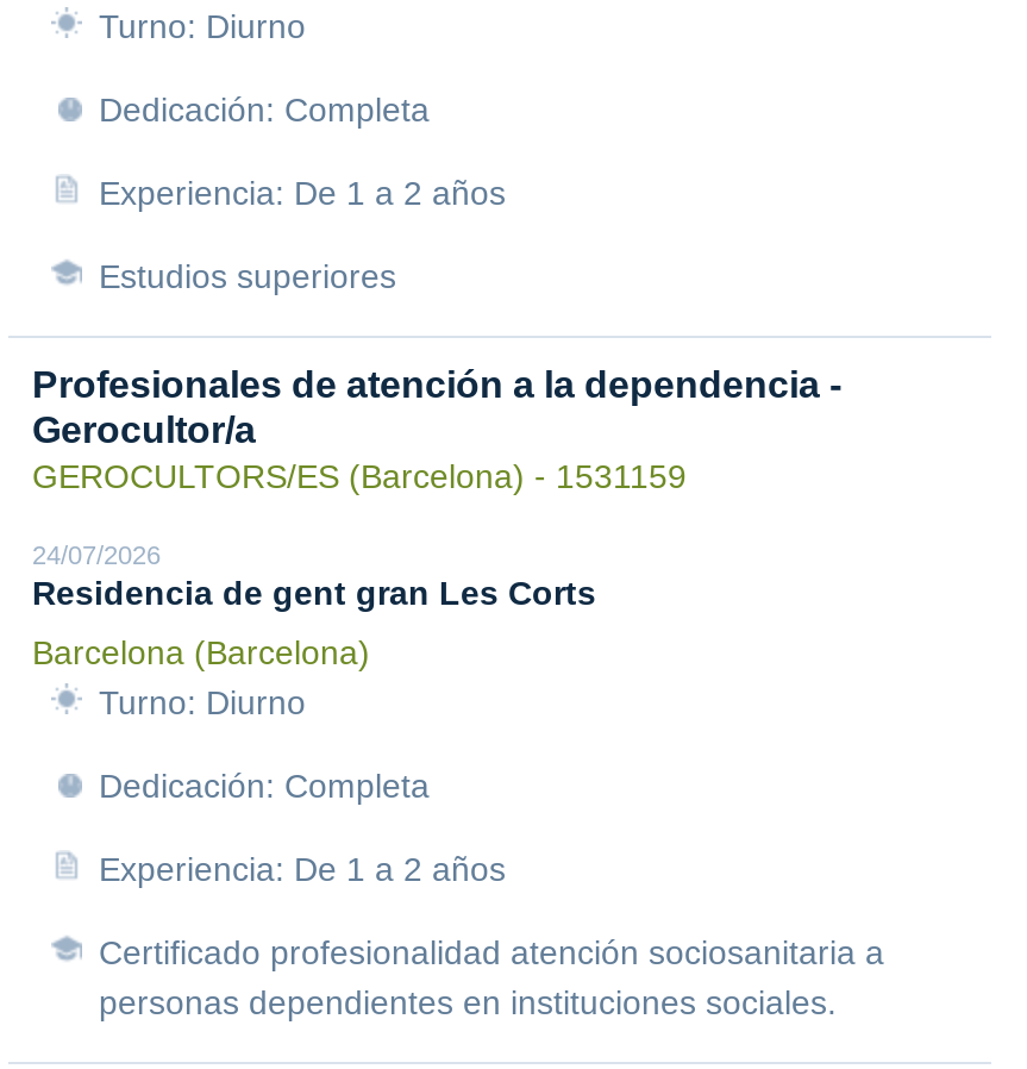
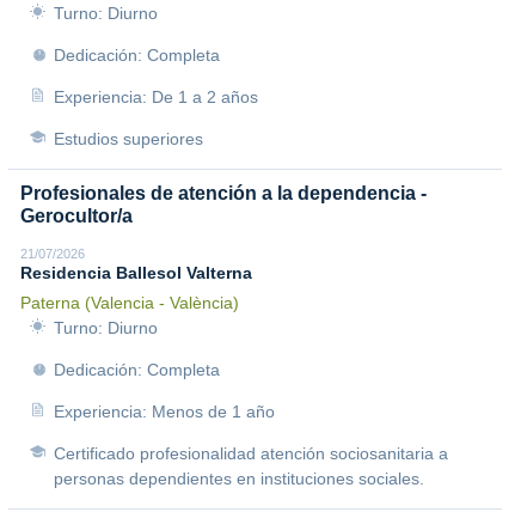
- GEROCULTORS/ES (Barcelona) - 1531159
- 24/07/2026
- Residencia de gent gran Les Corts
- Barcelona (Barcelona)
+ 21/07/2026
+ Residencia Ballesol Valterna
+ Paterna (Valencia - València)

- Experiencia: De 1 a 2 años
+ Experiencia: Menos de 1 año
